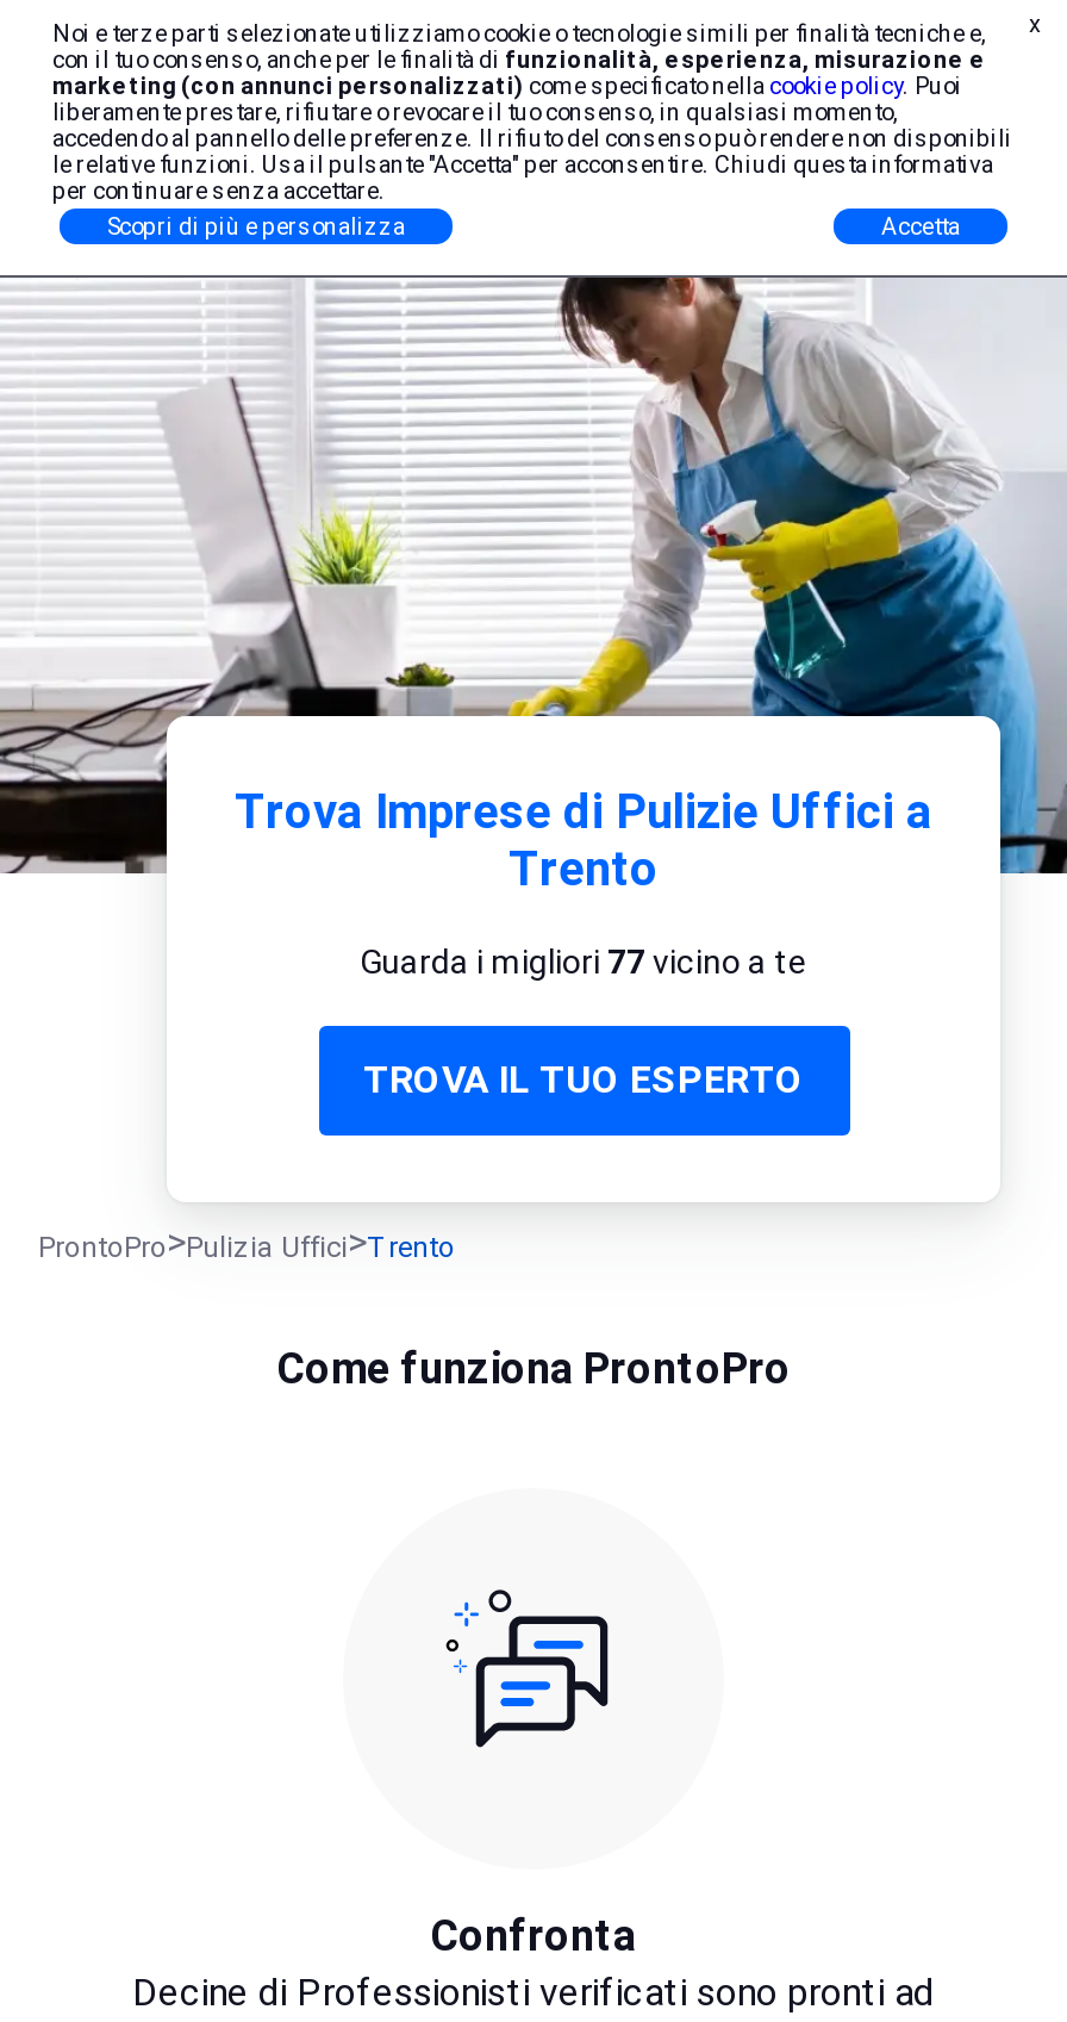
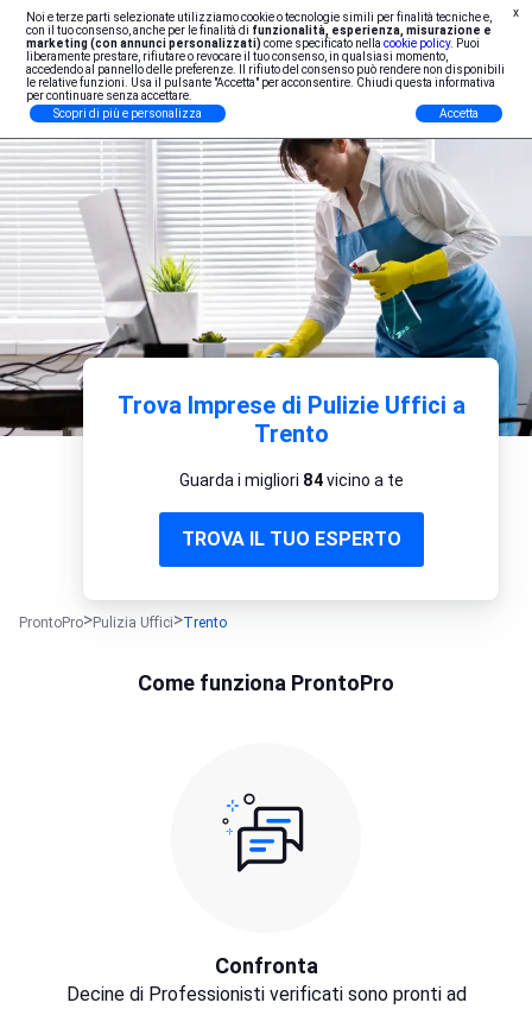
- Guarda i migliori 77 vicino a te
+ Guarda i migliori 84 vicino a te
